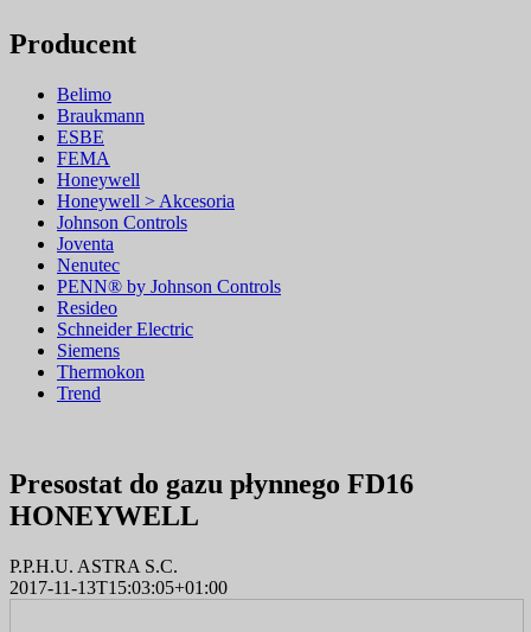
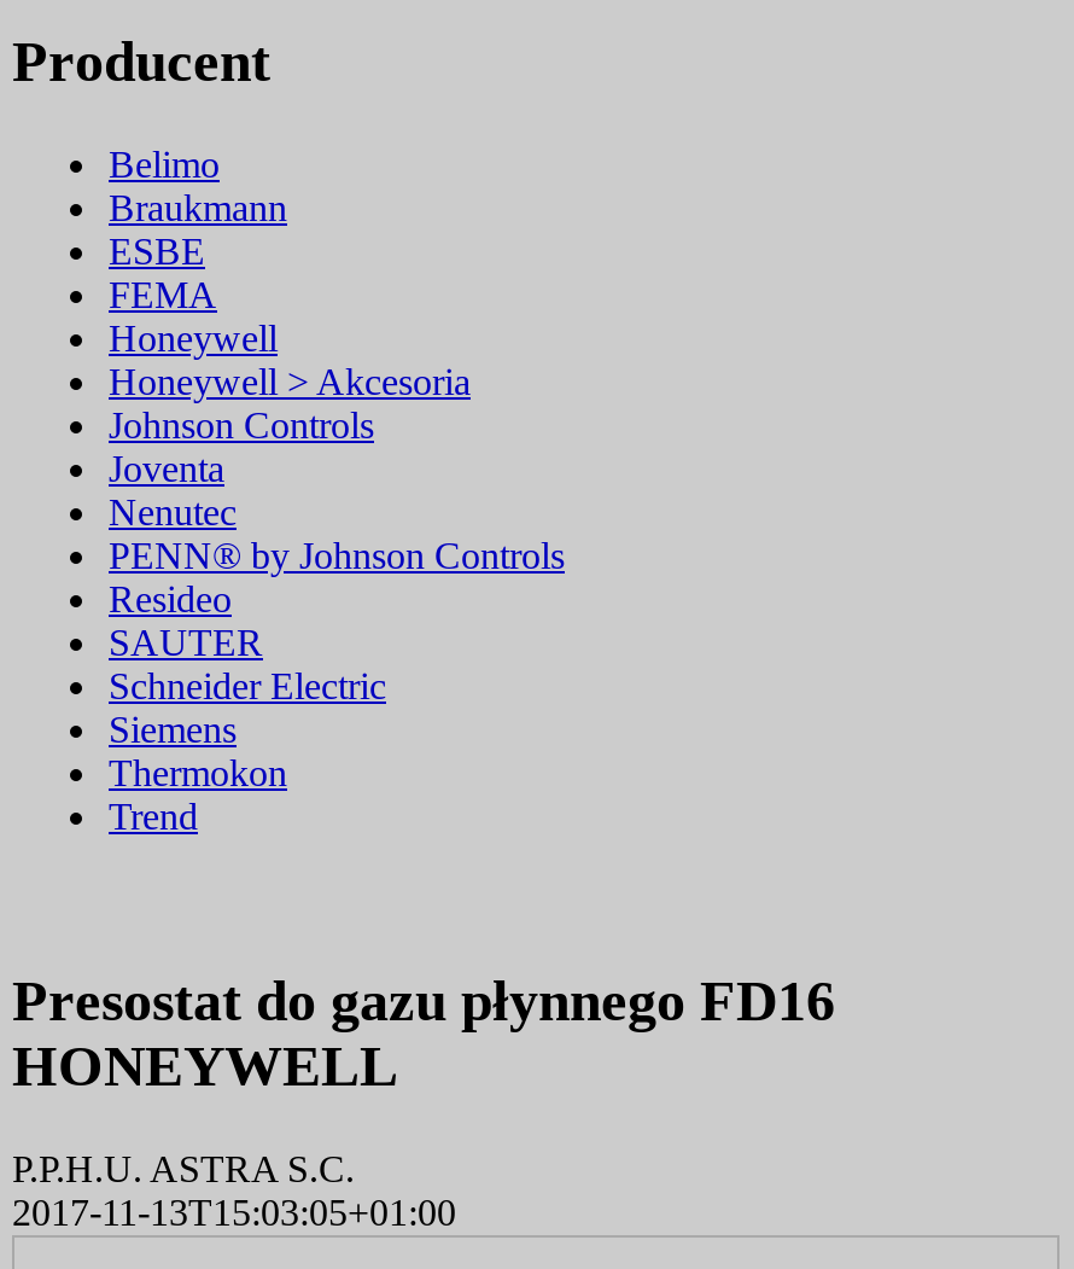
+ SAUTER
